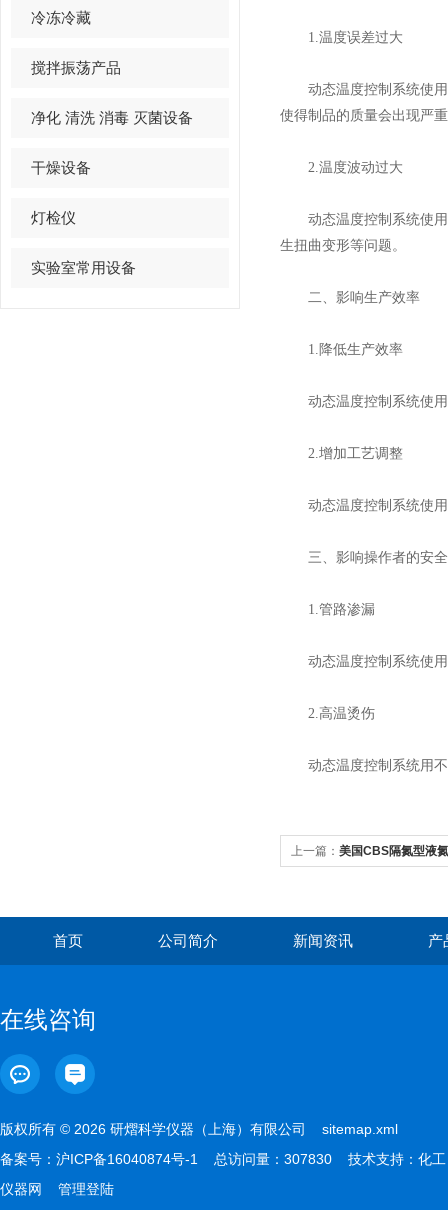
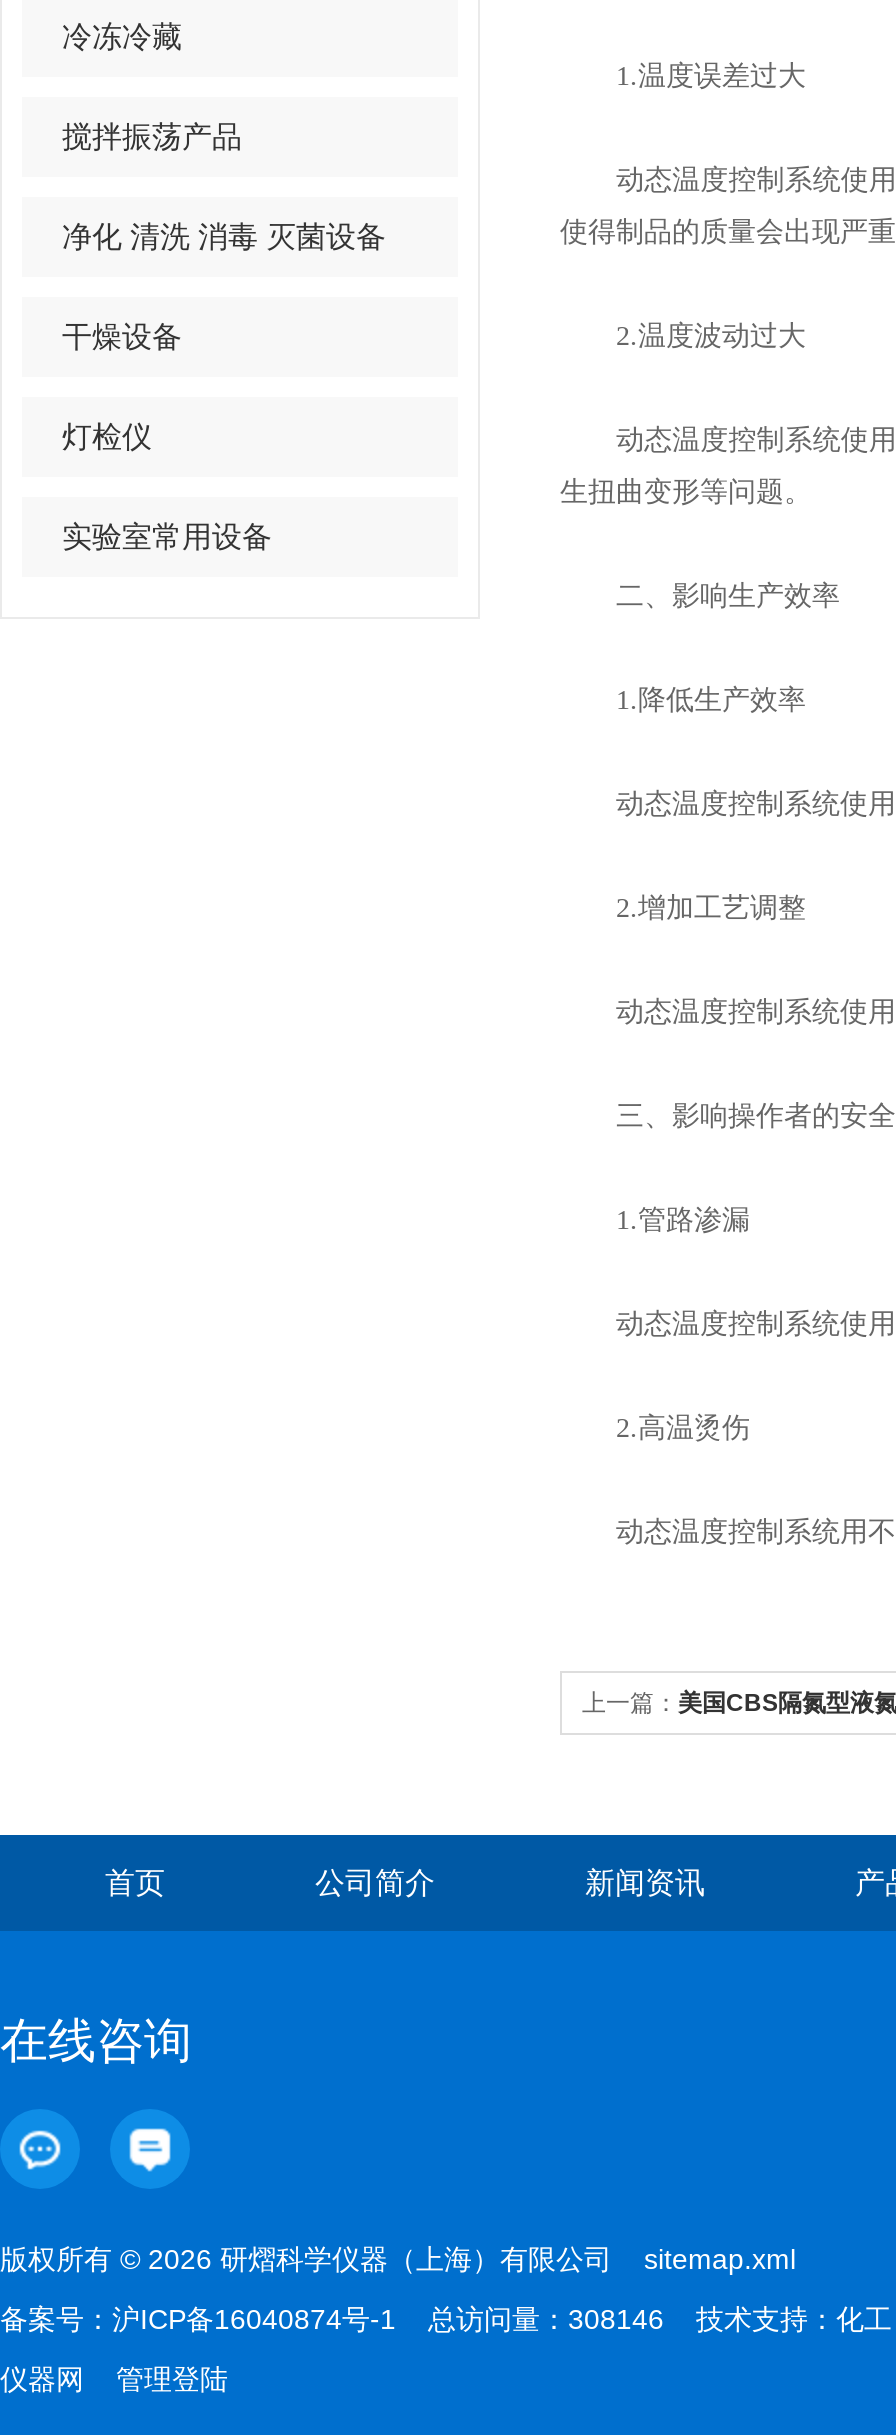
- 备案号：沪ICP备16040874号-1总访问量：307830 技术支持：化工
+ 备案号：沪ICP备16040874号-1总访问量：308146 技术支持：化工
